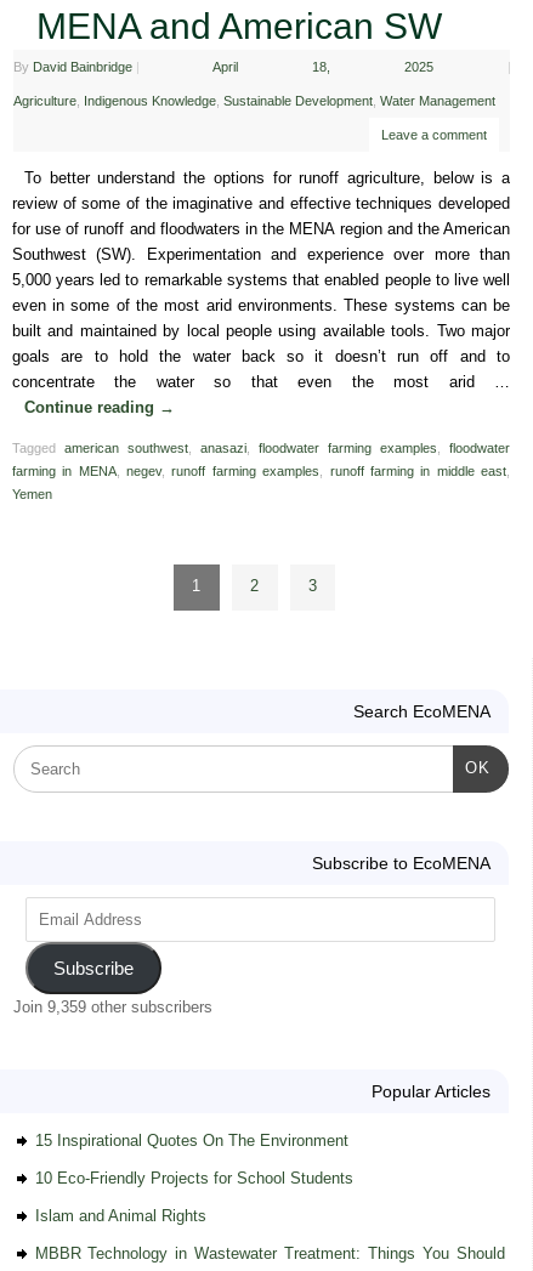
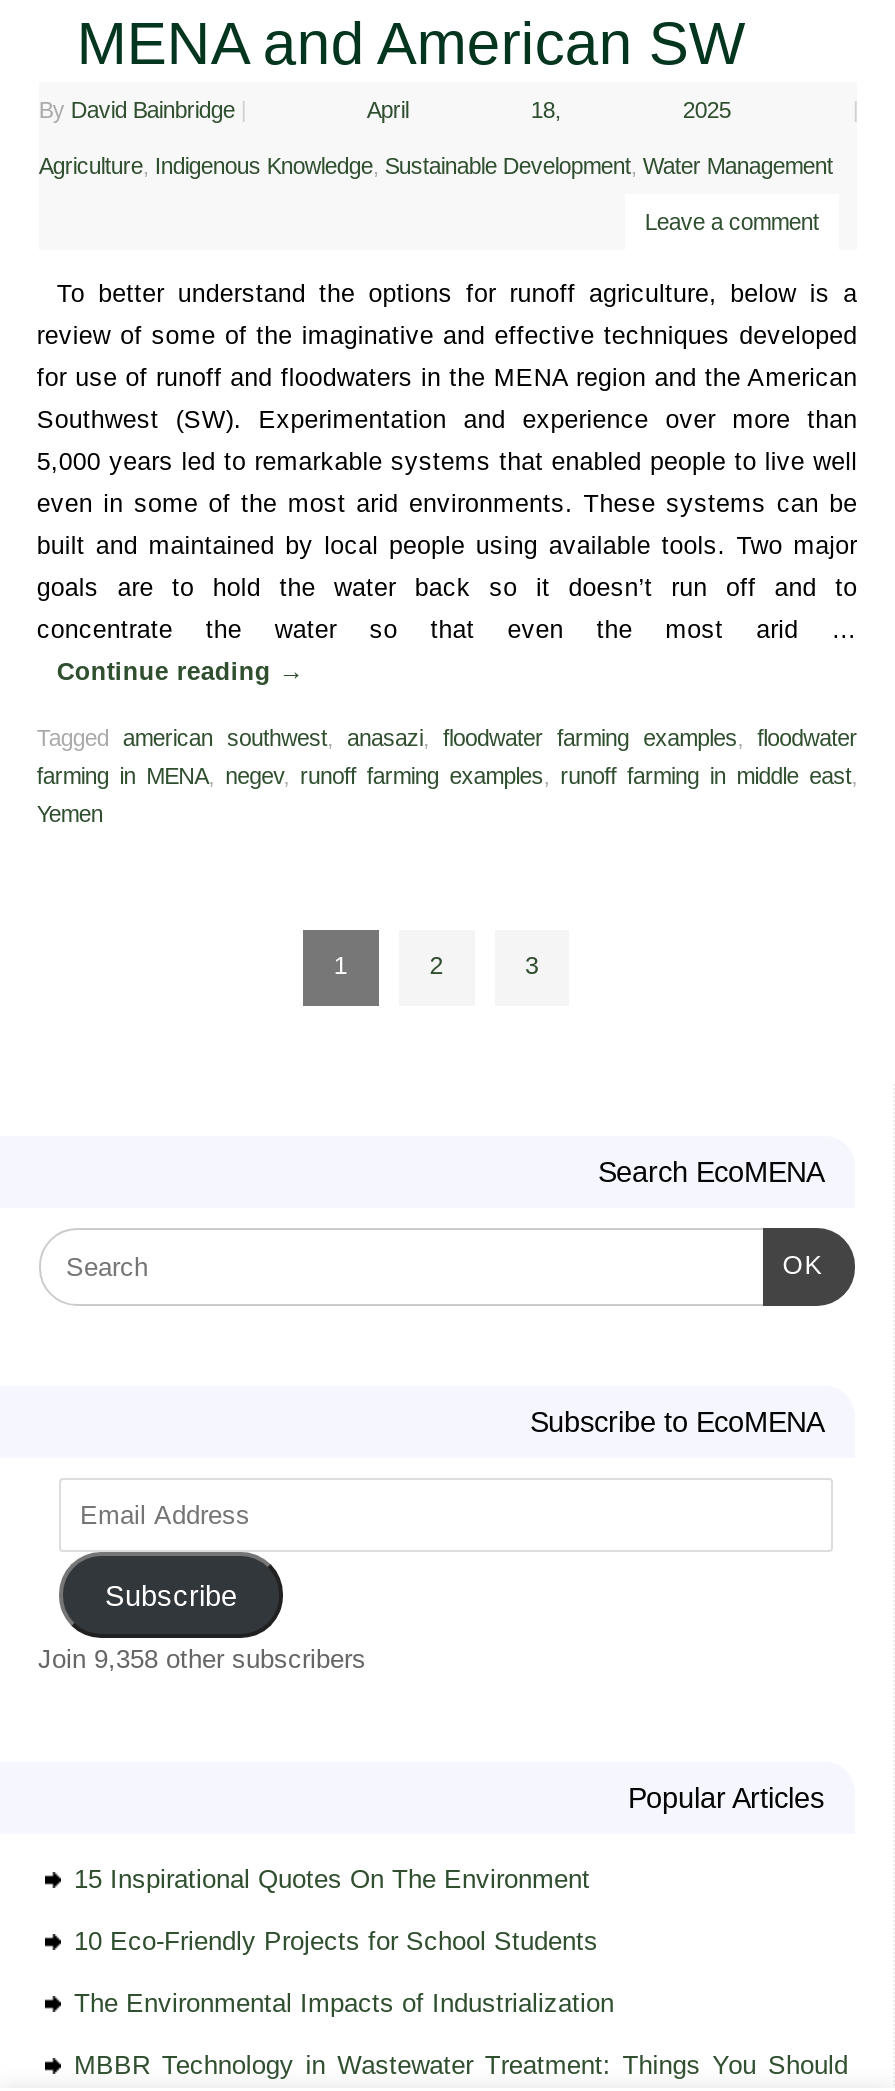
- Join 9,359 other subscribers
+ Join 9,358 other subscribers

- Islam and Animal Rights
+ The Environmental Impacts of Industrialization
